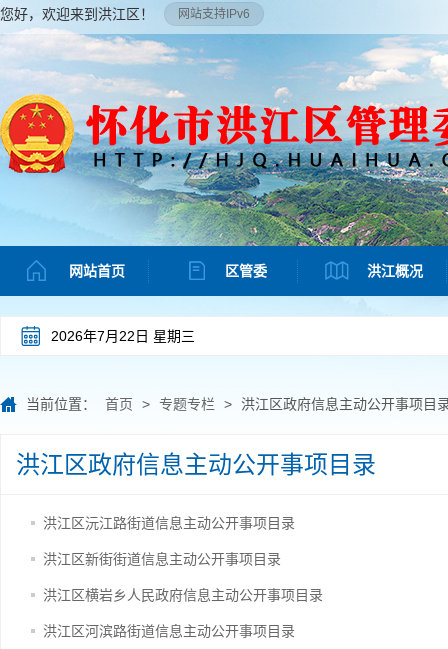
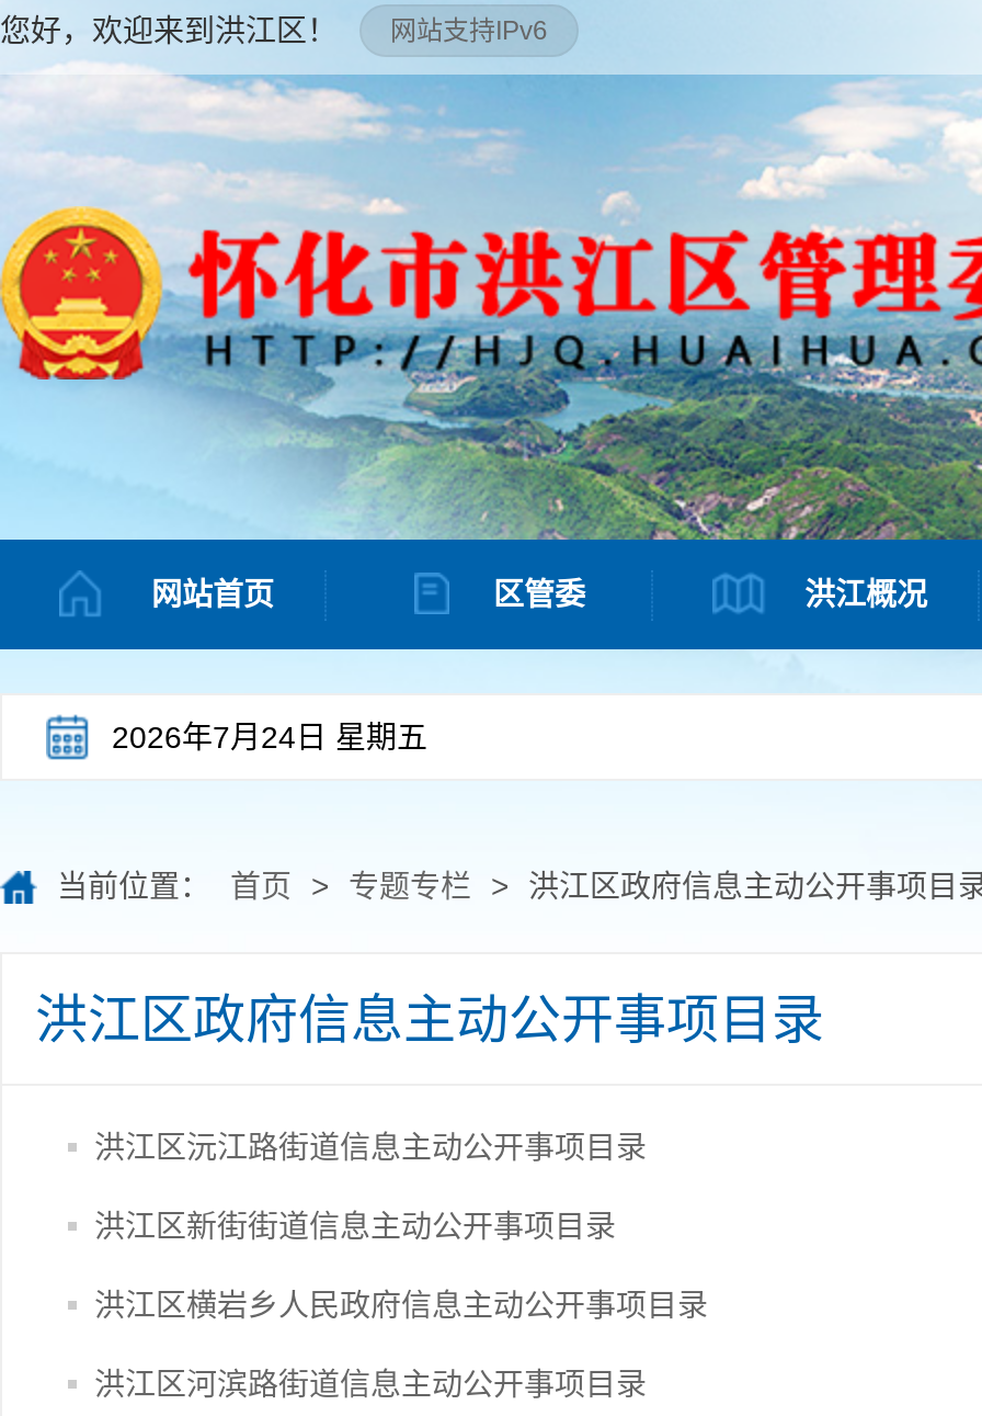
- 2026年7月22日 星期三
+ 2026年7月24日 星期五
